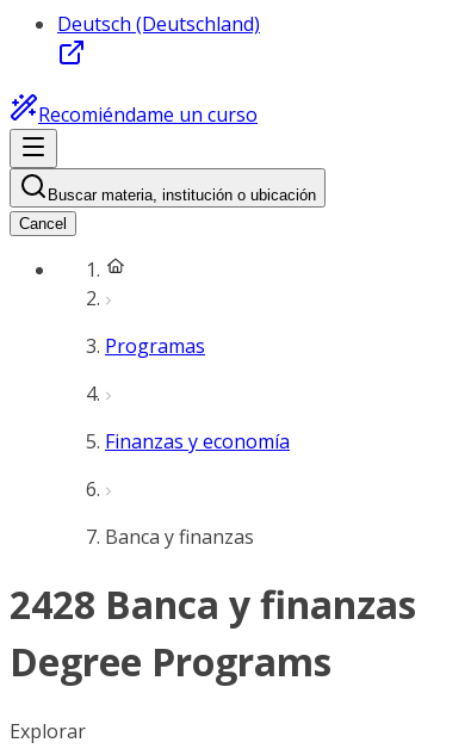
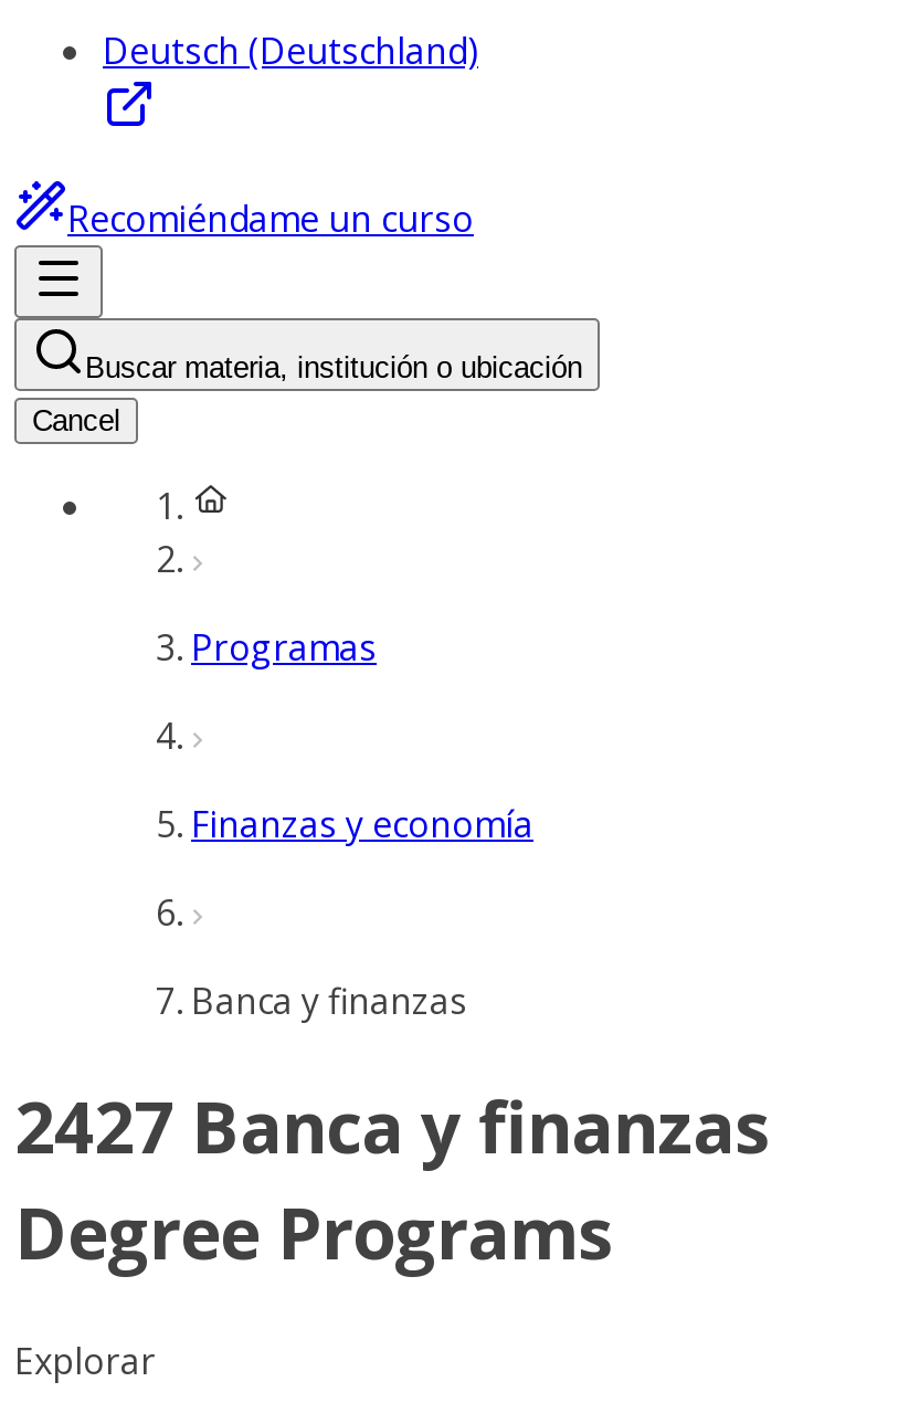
- 2428 Banca y finanzas
+ 2427 Banca y finanzas
